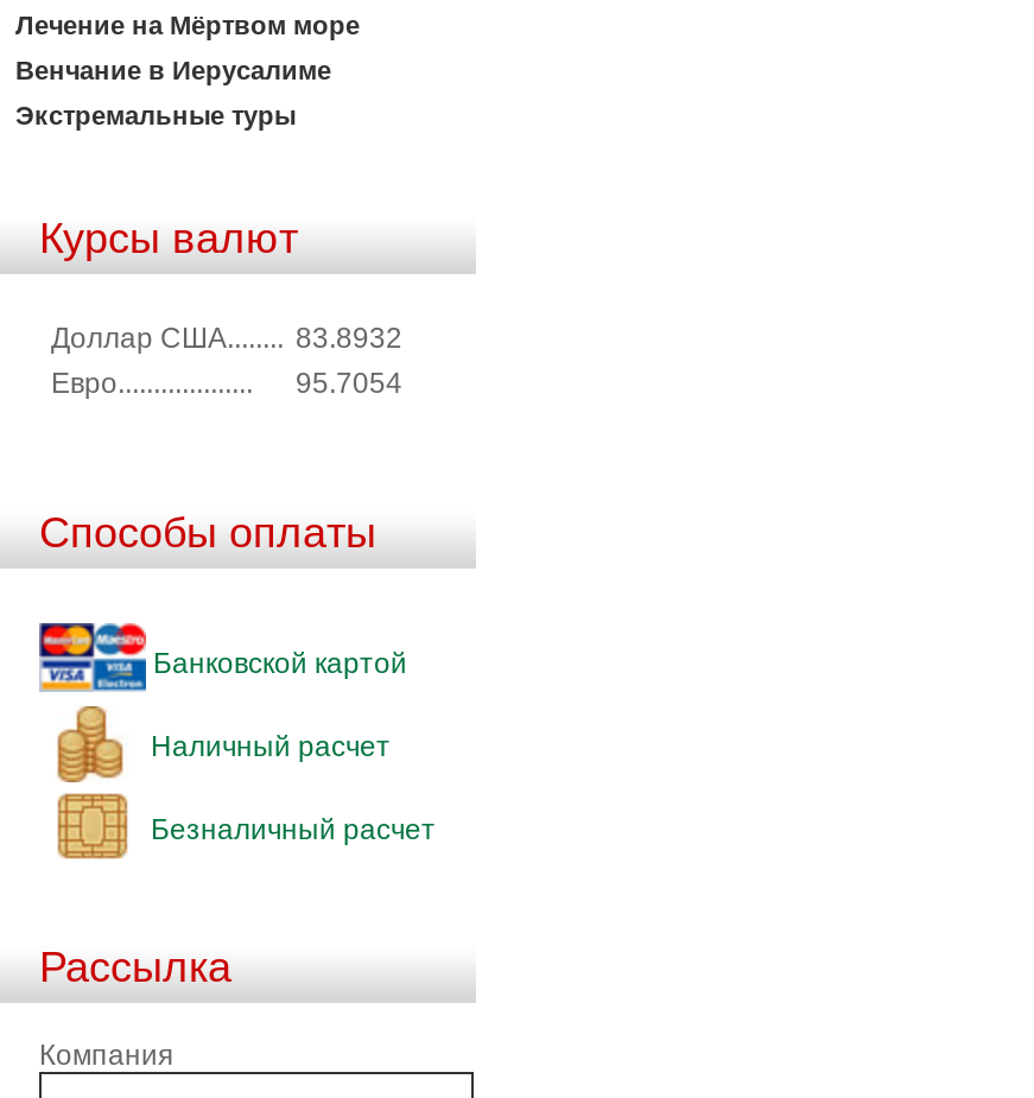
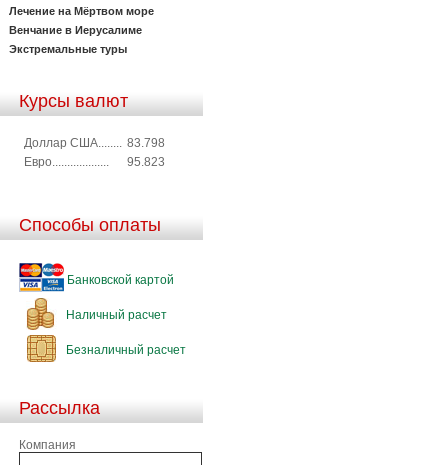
- Доллар США........ 83.8932
+ Доллар США........ 83.798

- Евро................... 95.7054
+ Евро................... 95.823
